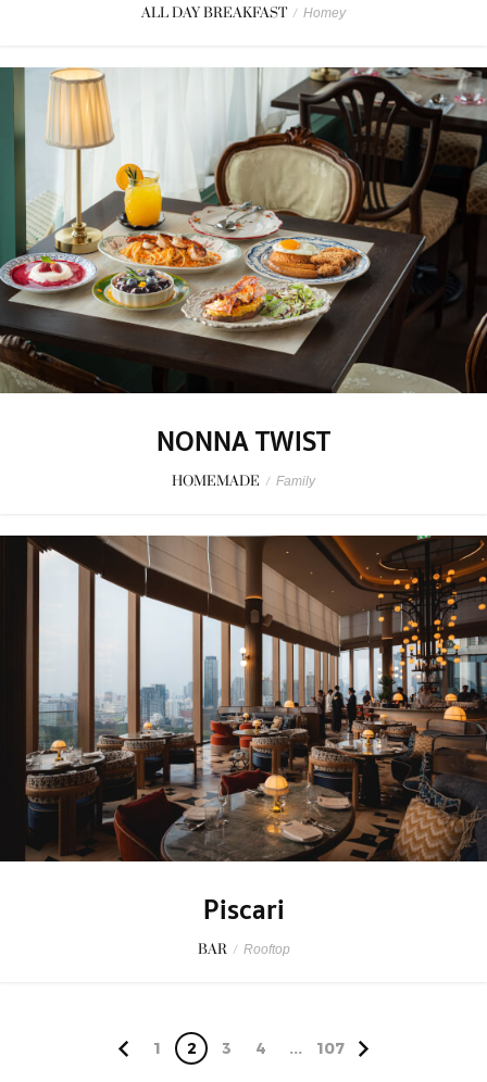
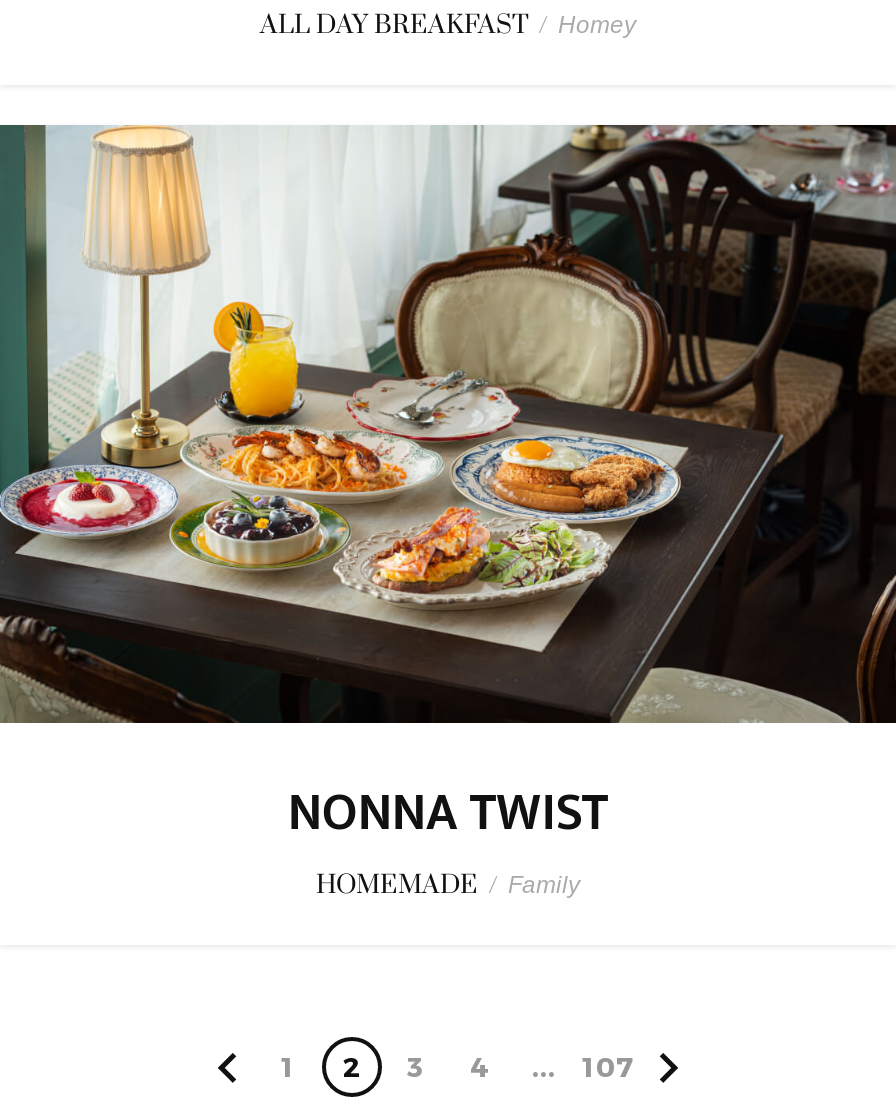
- [image]
- Piscari
- BAR / Rooftop
